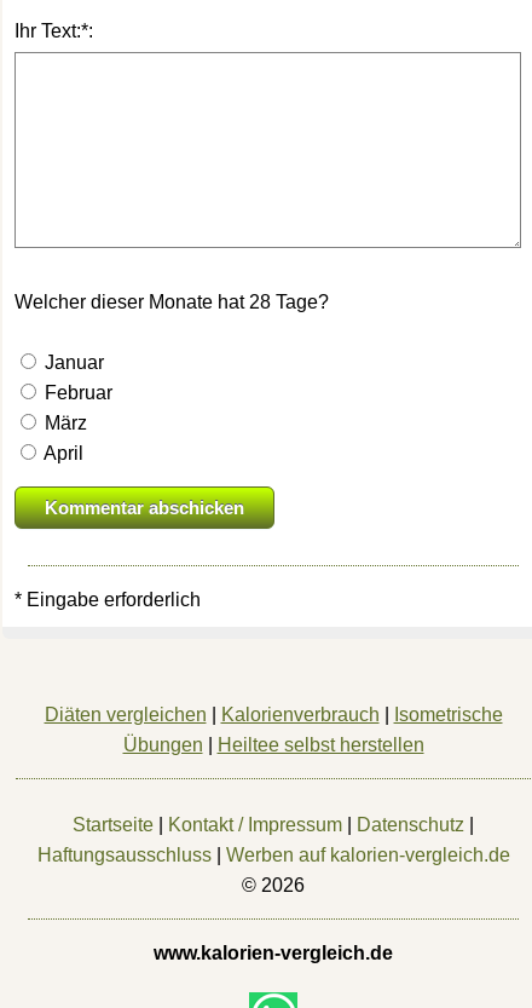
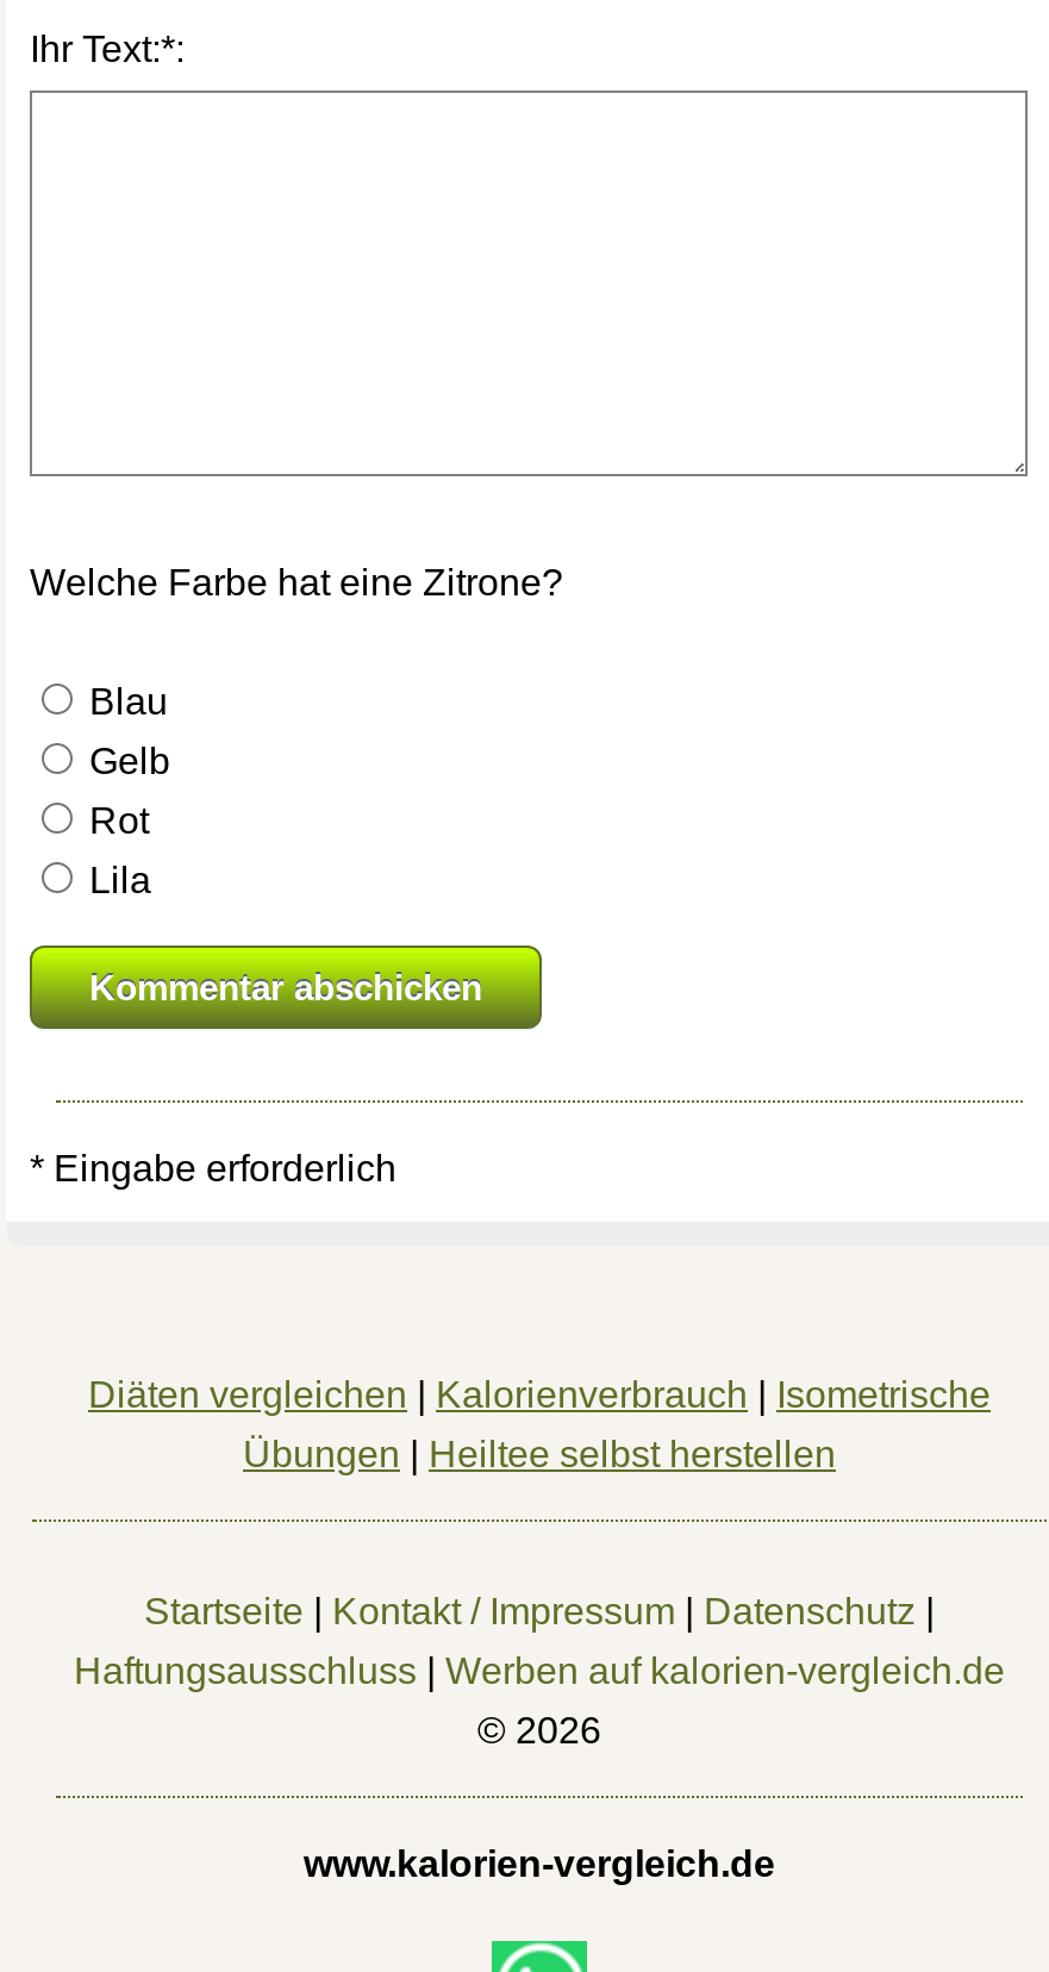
- Welcher dieser Monate hat 28 Tage?
+ Welche Farbe hat eine Zitrone?

- Januar
+ Blau

- Februar
+ Gelb

- März
+ Rot

- April
+ Lila
